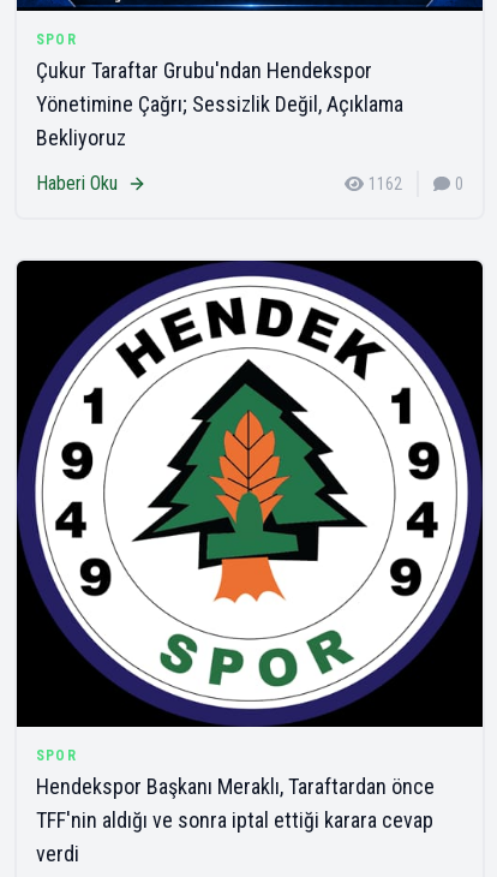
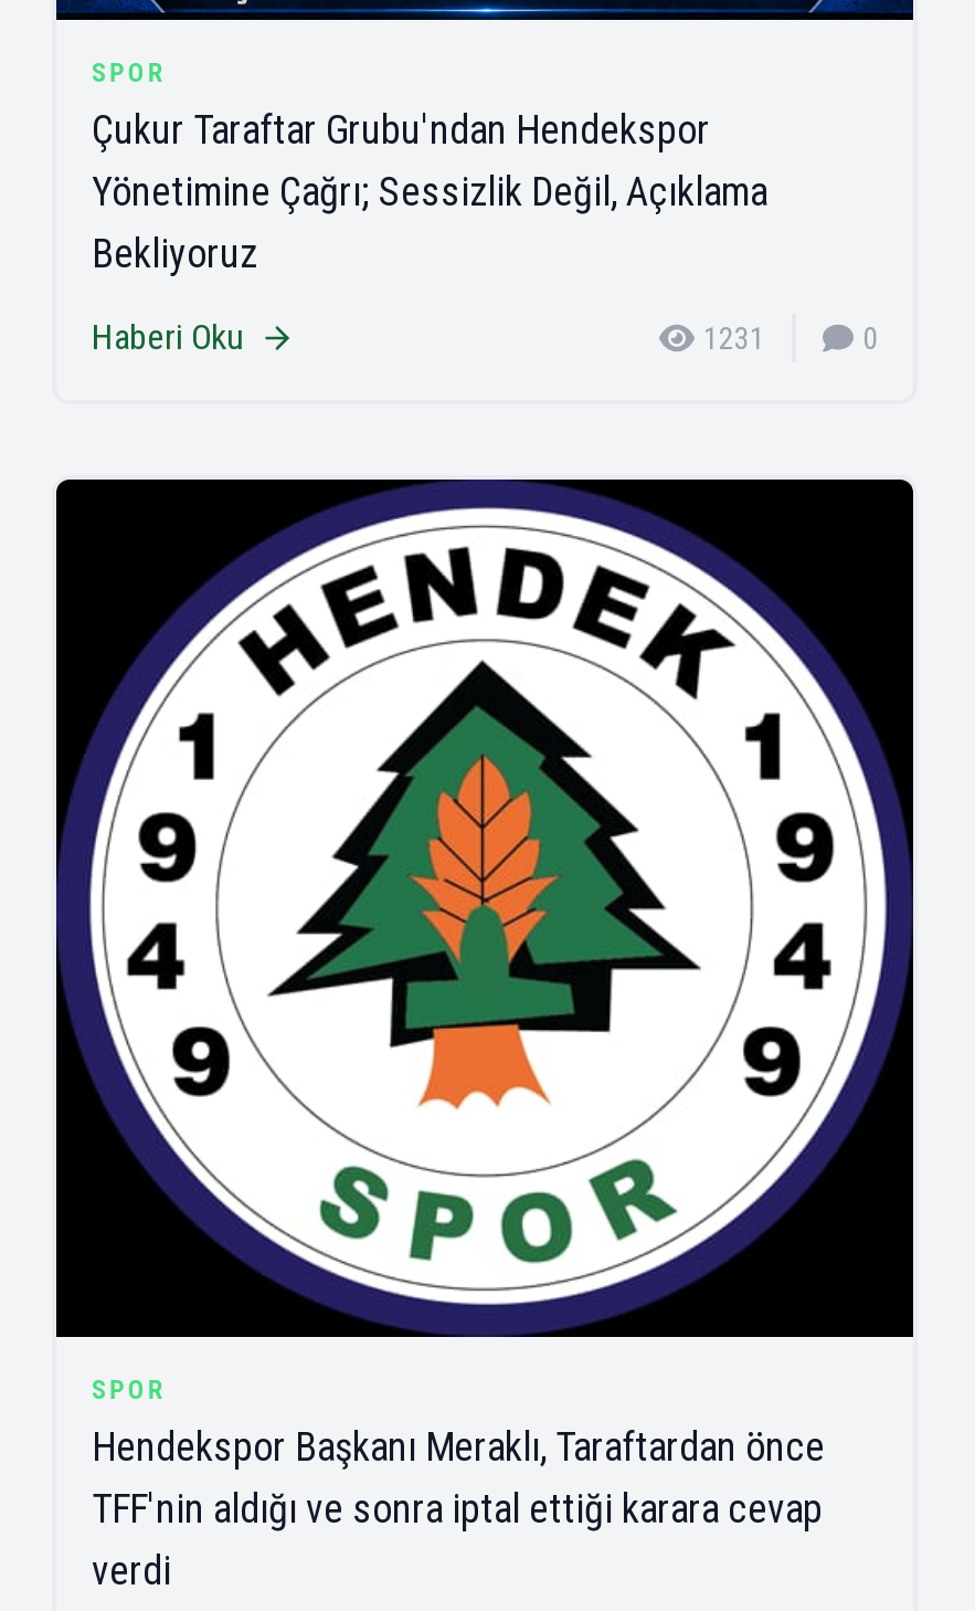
- 1162
+ 1231
